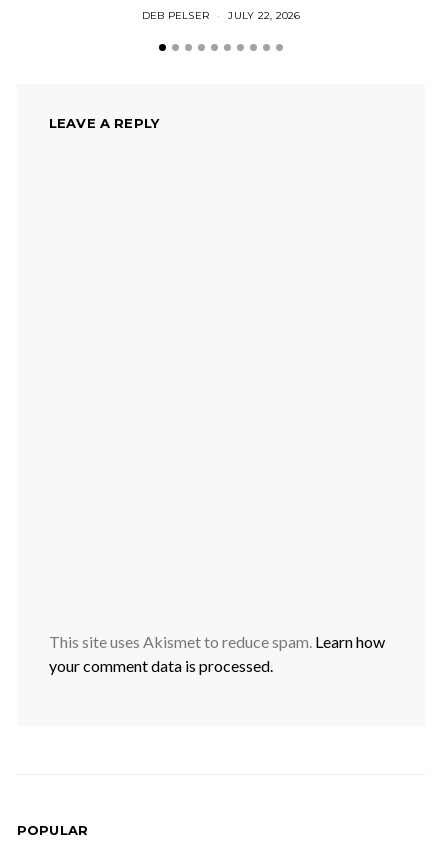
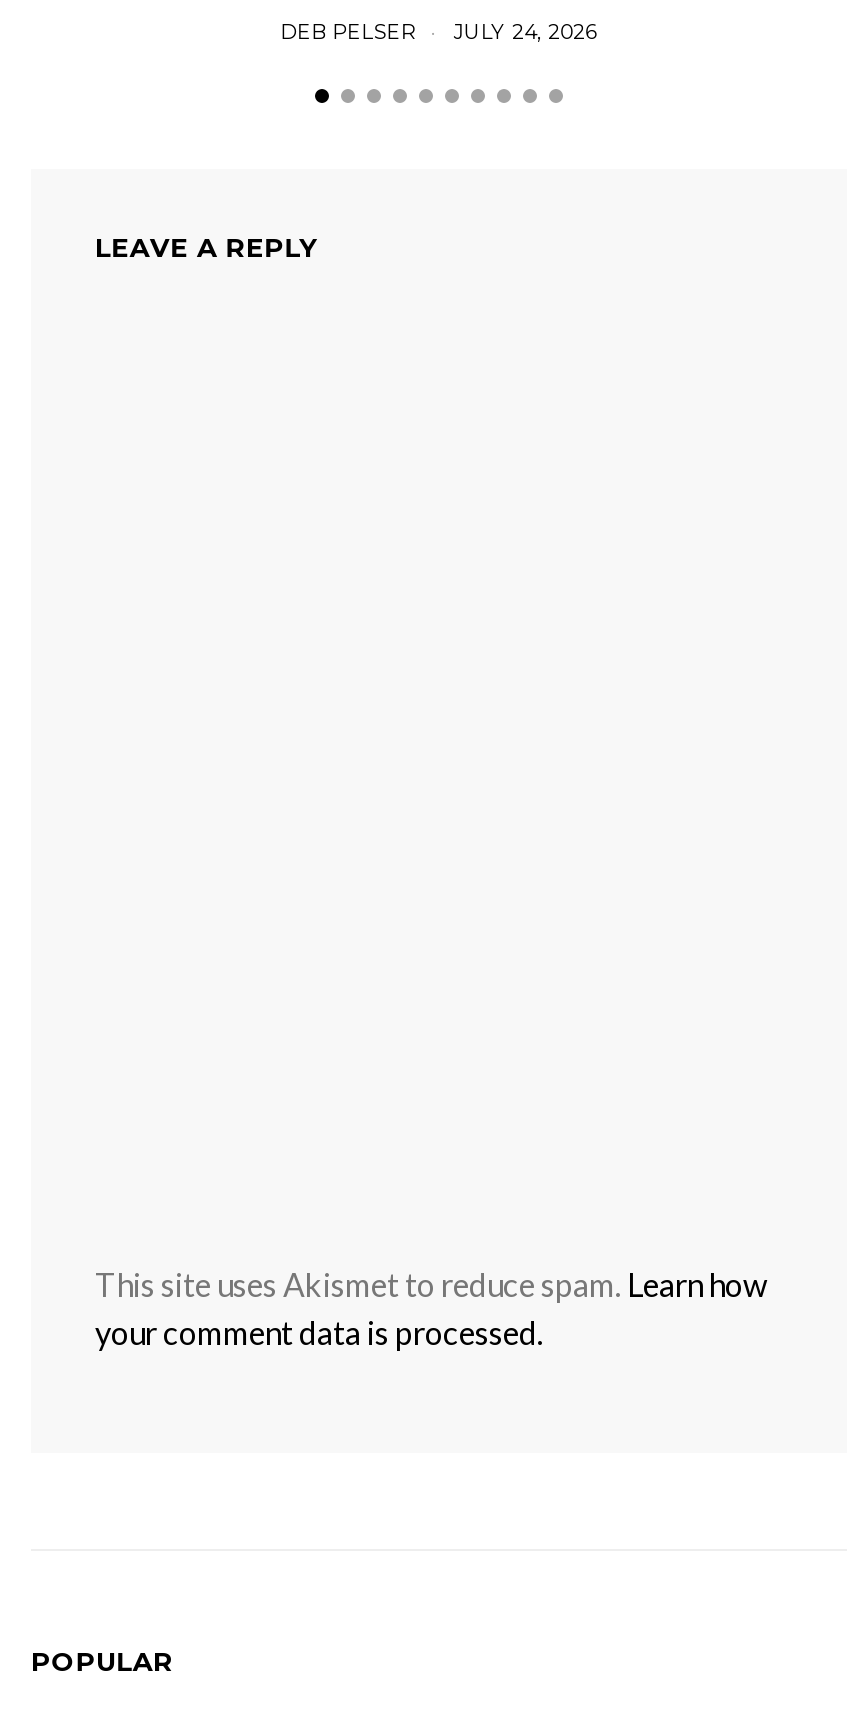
- DEB PELSER JULY 22, 2026
+ DEB PELSER JULY 24, 2026
